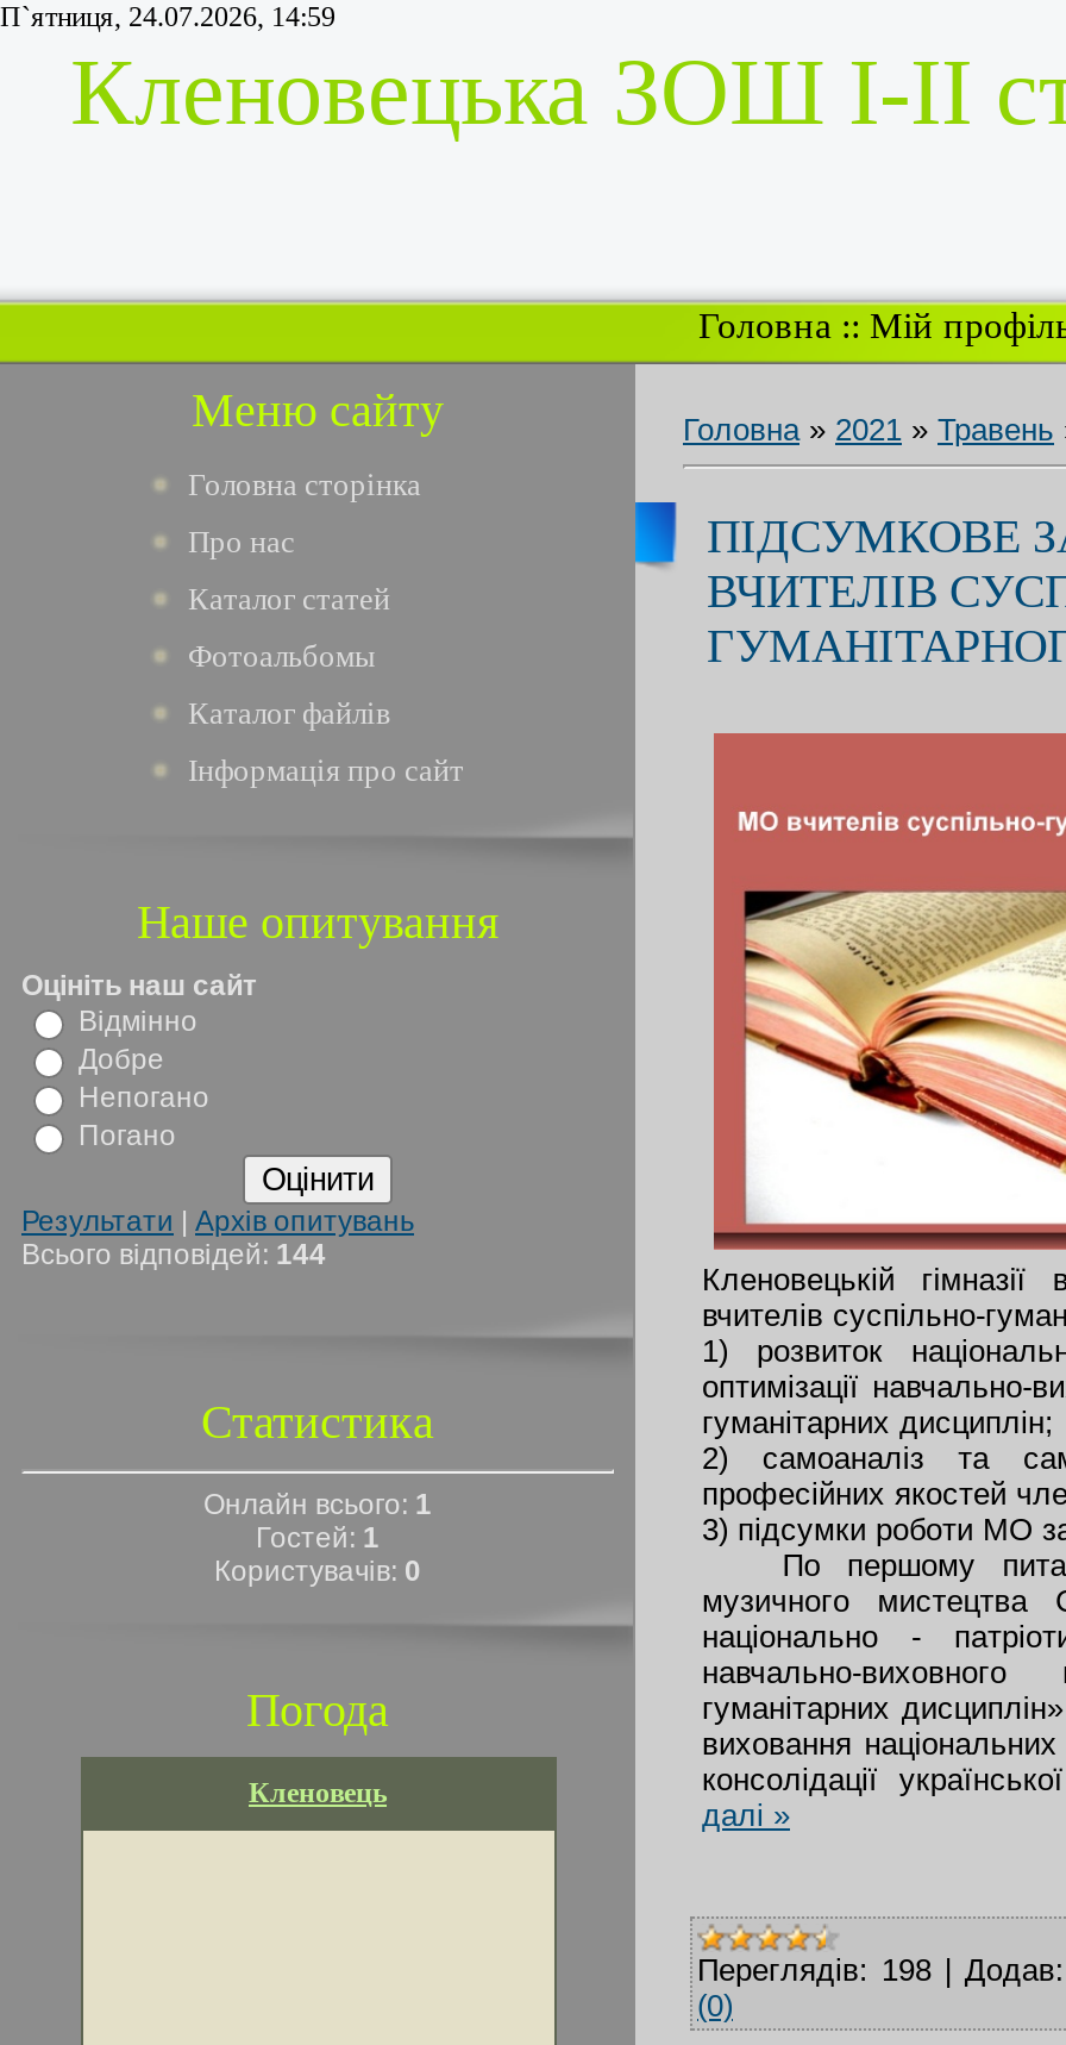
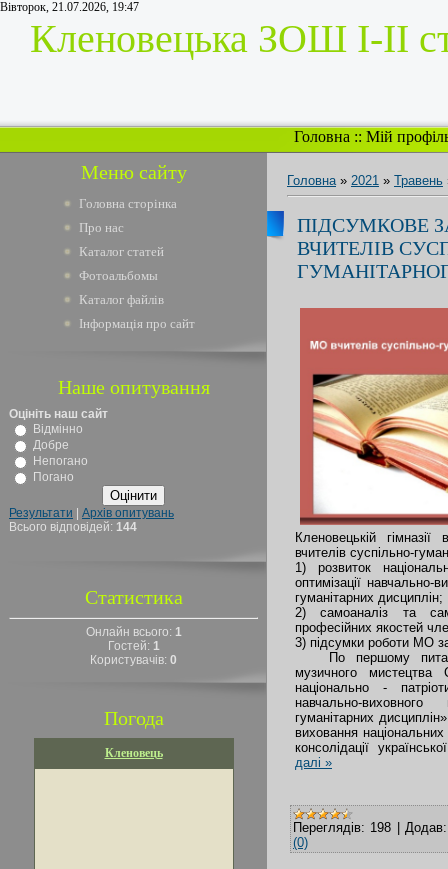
- П`ятниця, 24.07.2026, 14:59
+ Вівторок, 21.07.2026, 19:47
